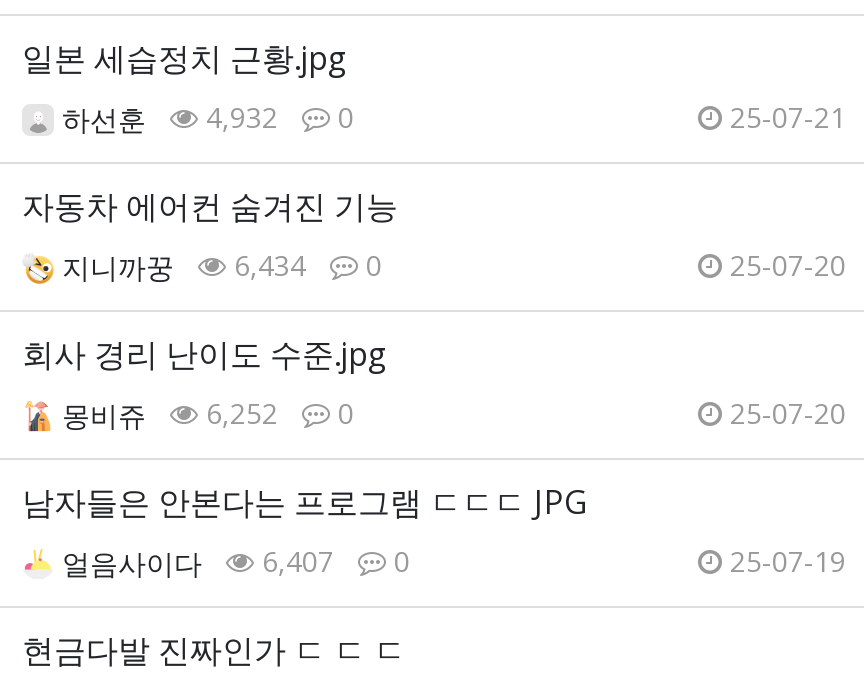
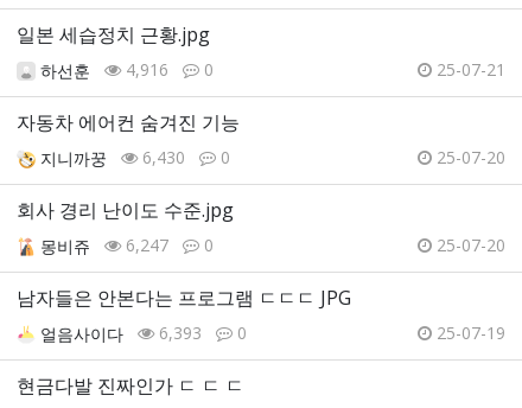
- 하선훈 4,932 0
+ 하선훈 4,916 0

- 6,434
+ 6,430

- 몽비쥬 6,252 0
+ 몽비쥬 6,247 0

- 얼음사이다 6,407 0
+ 얼음사이다 6,393 0
